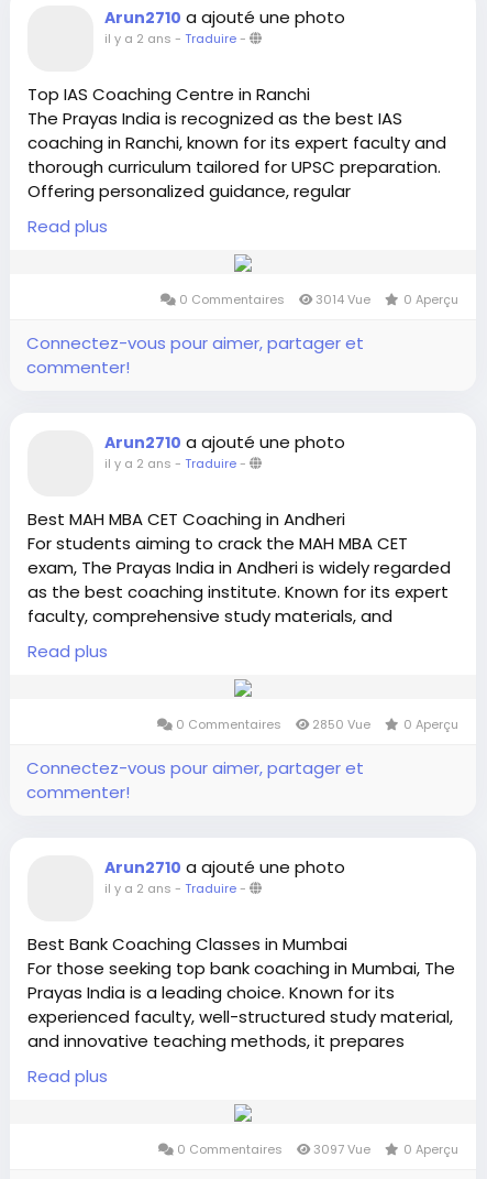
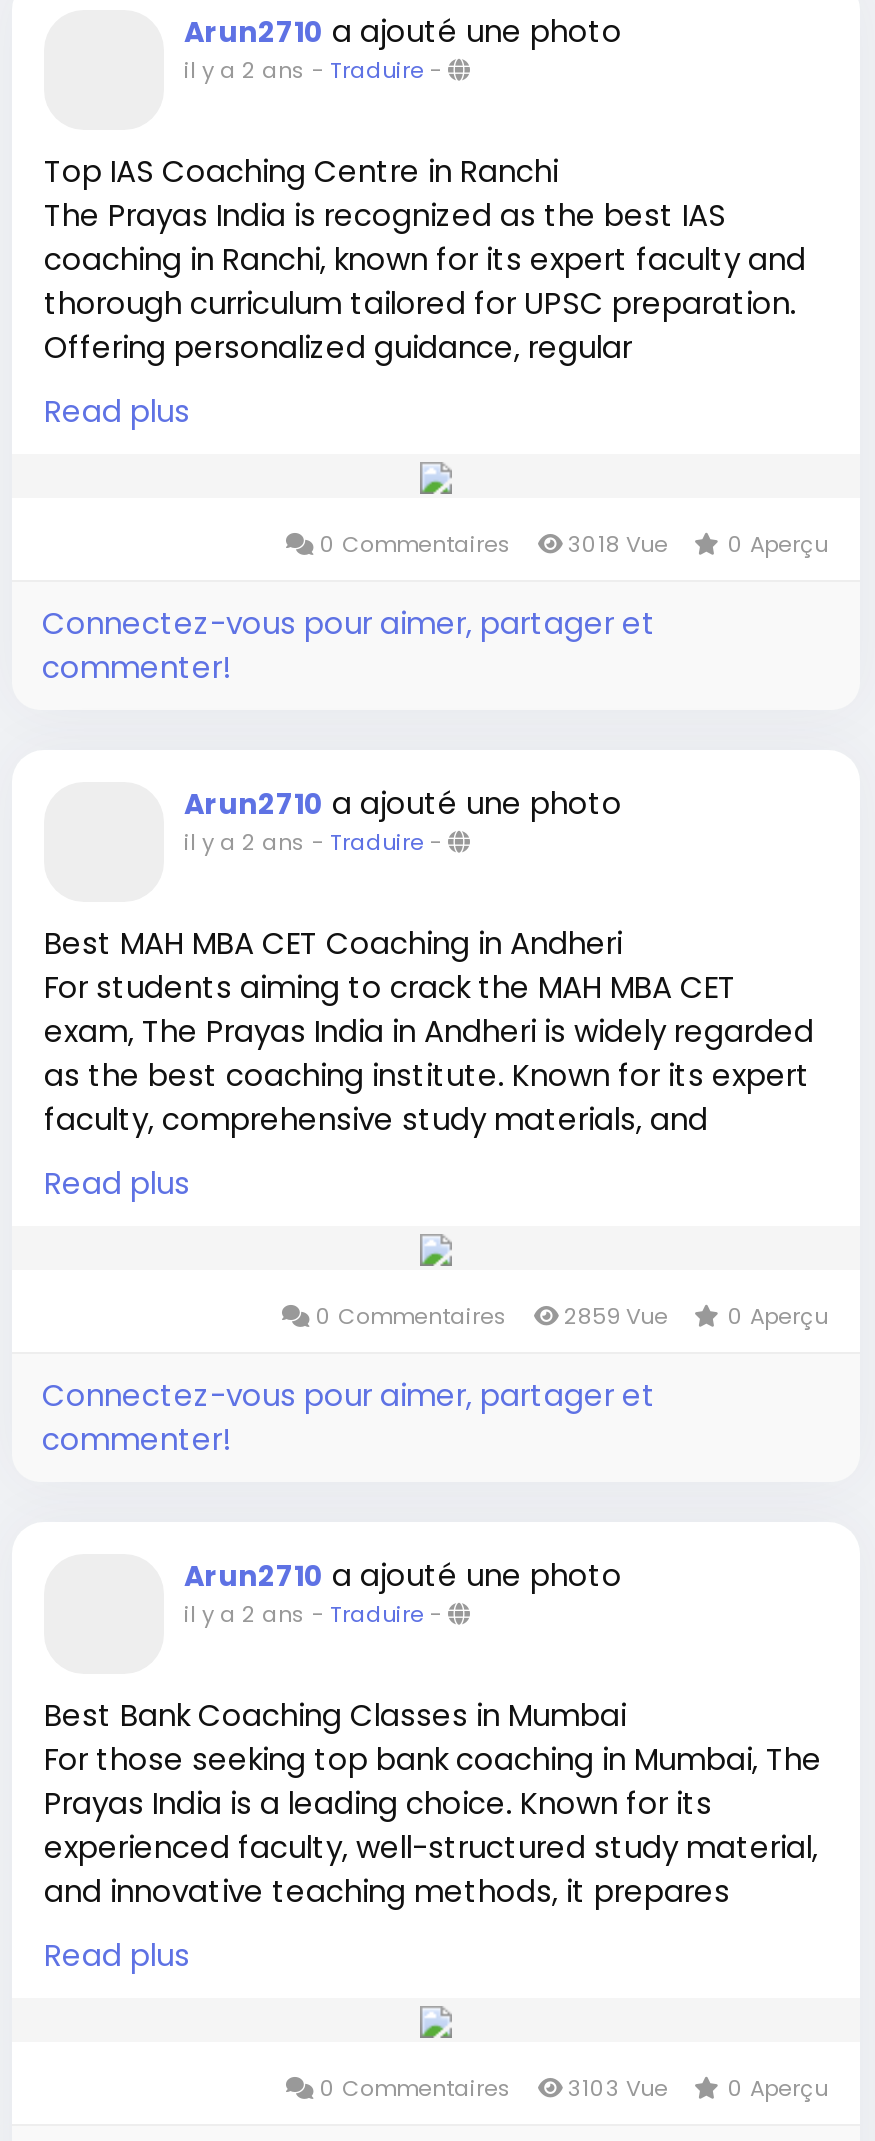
- 3014 Vue
+ 3018 Vue

- 2850 Vue
+ 2859 Vue

- 3097 Vue
+ 3103 Vue
